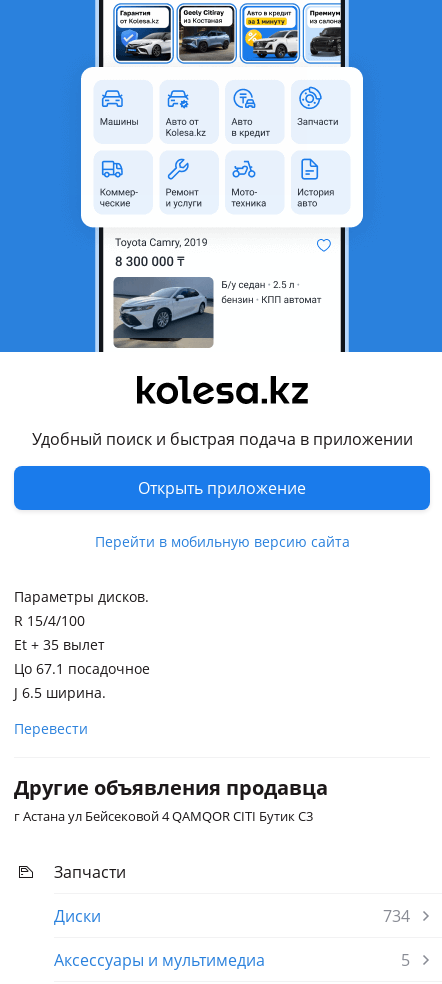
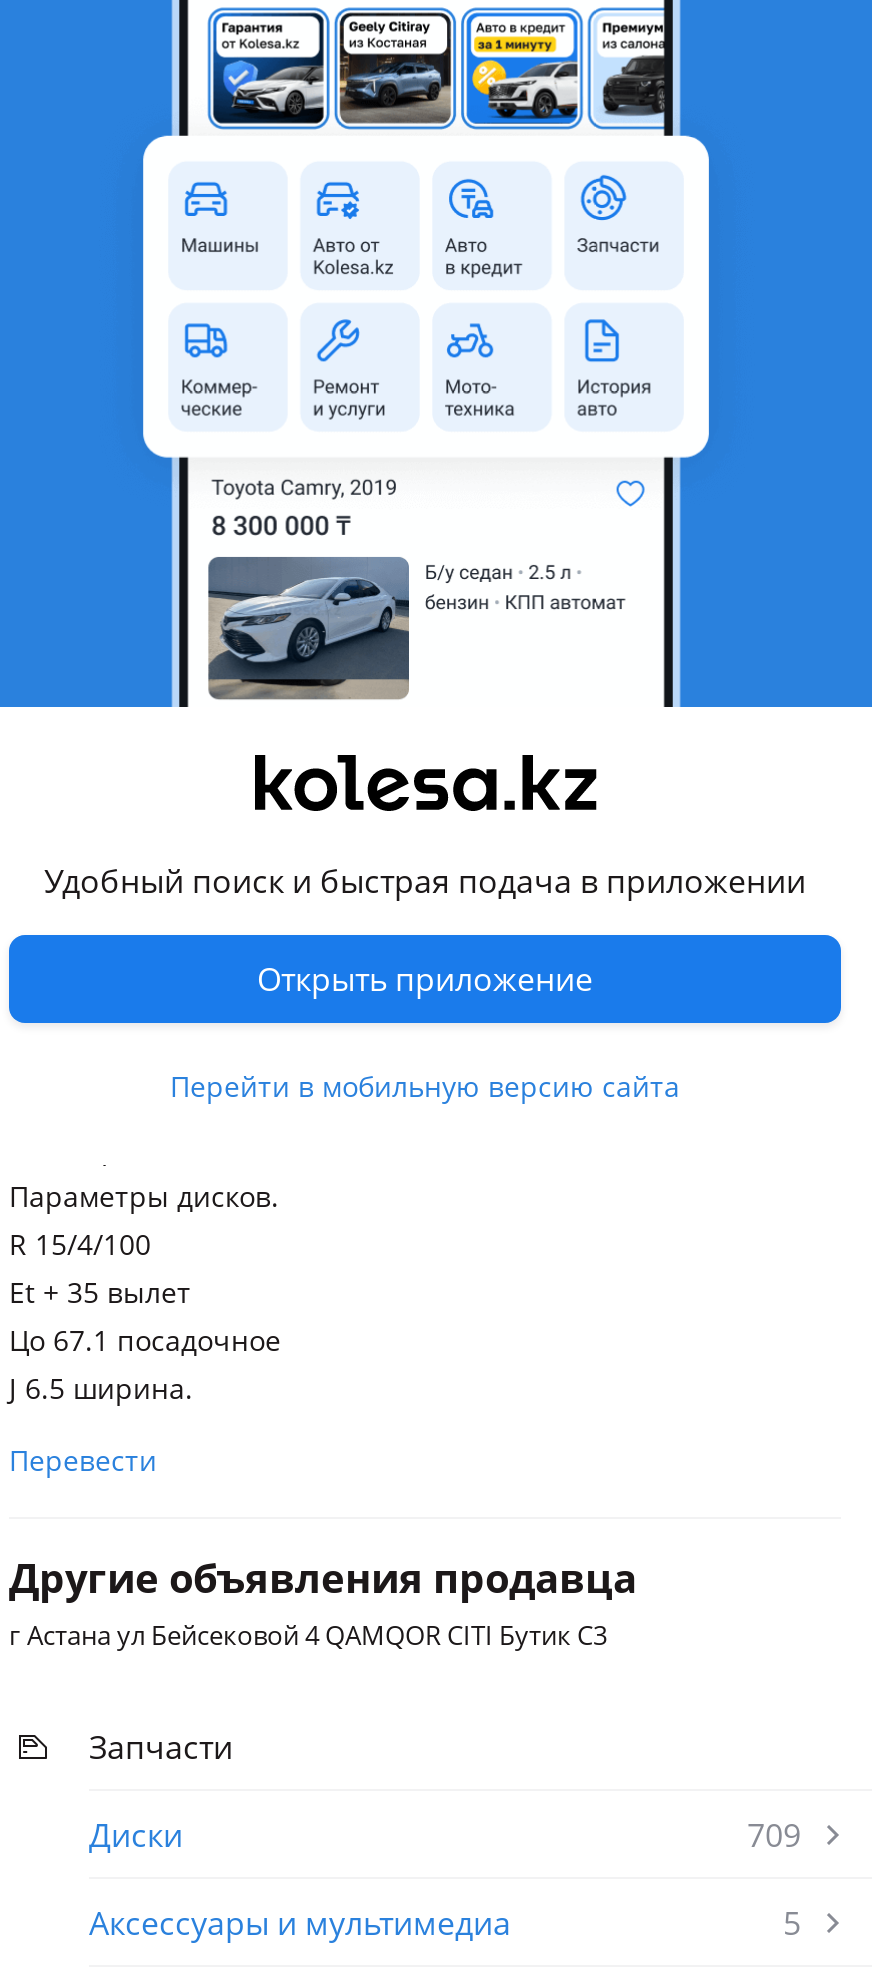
- 734
+ 709
